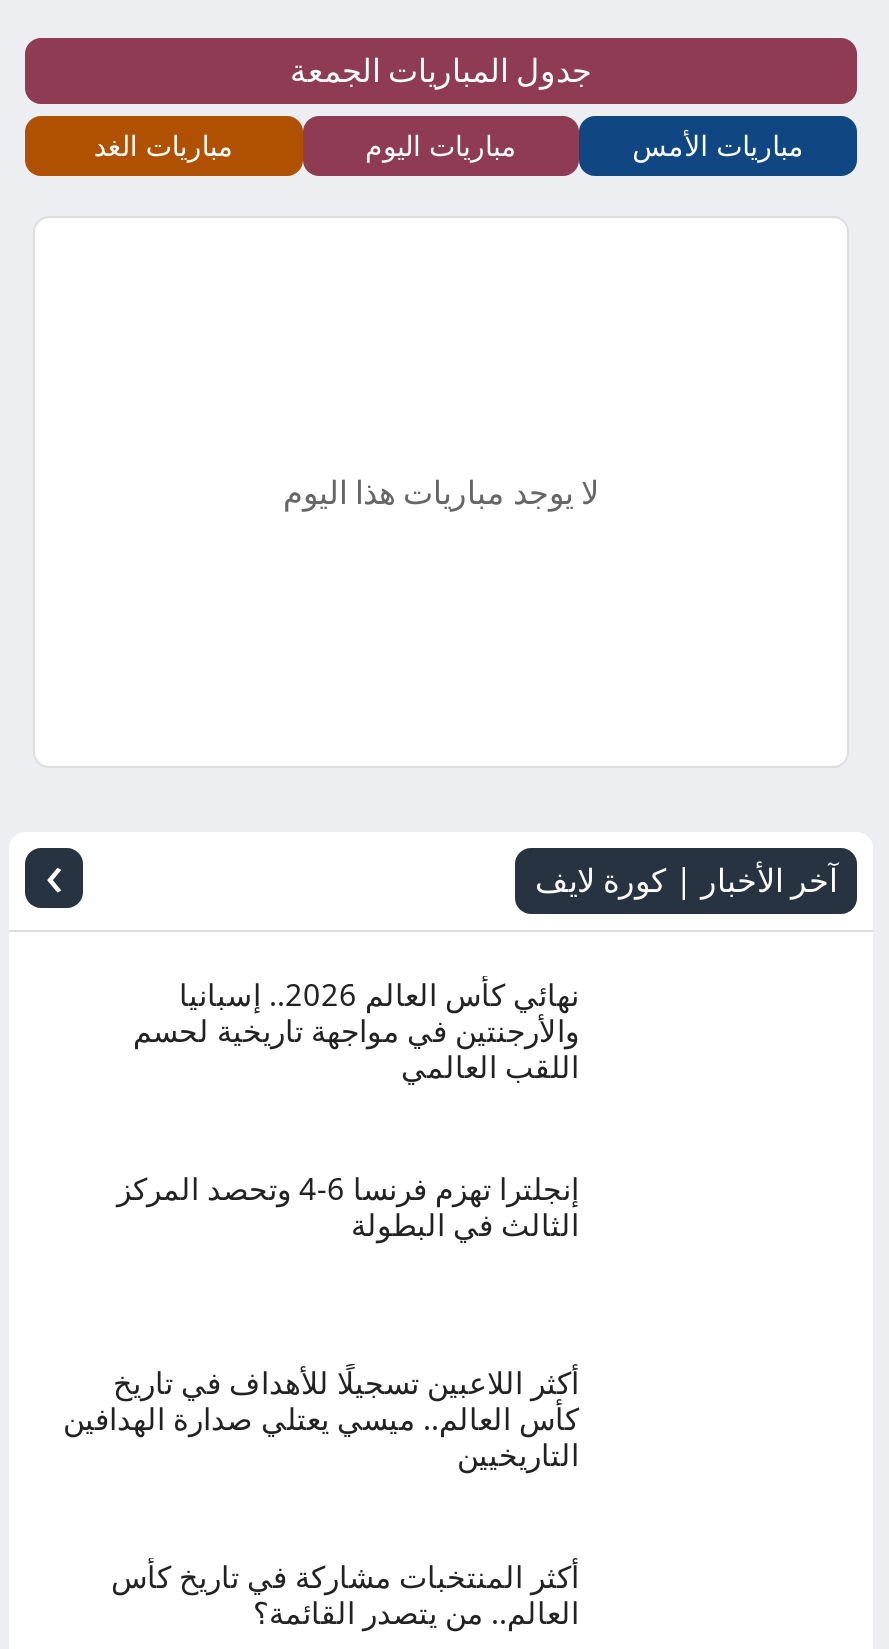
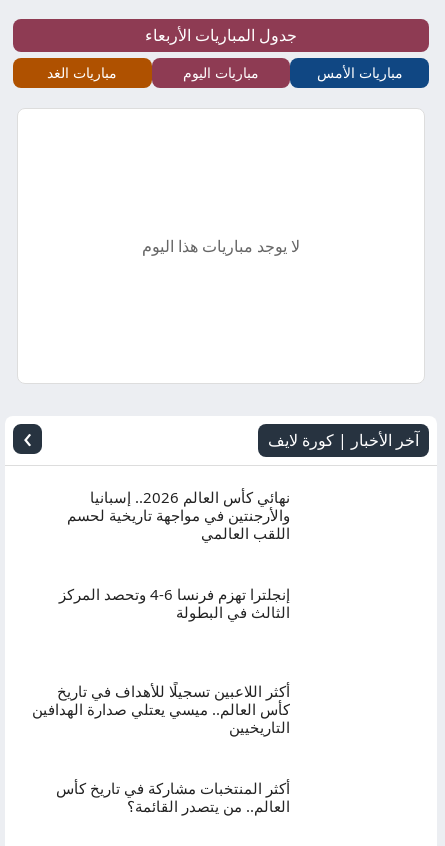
- جدول المباريات الجمعة
+ جدول المباريات الأربعاء
